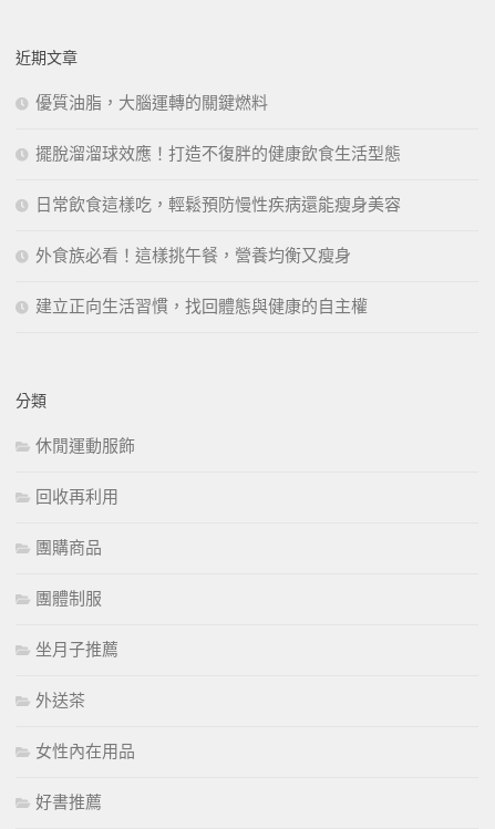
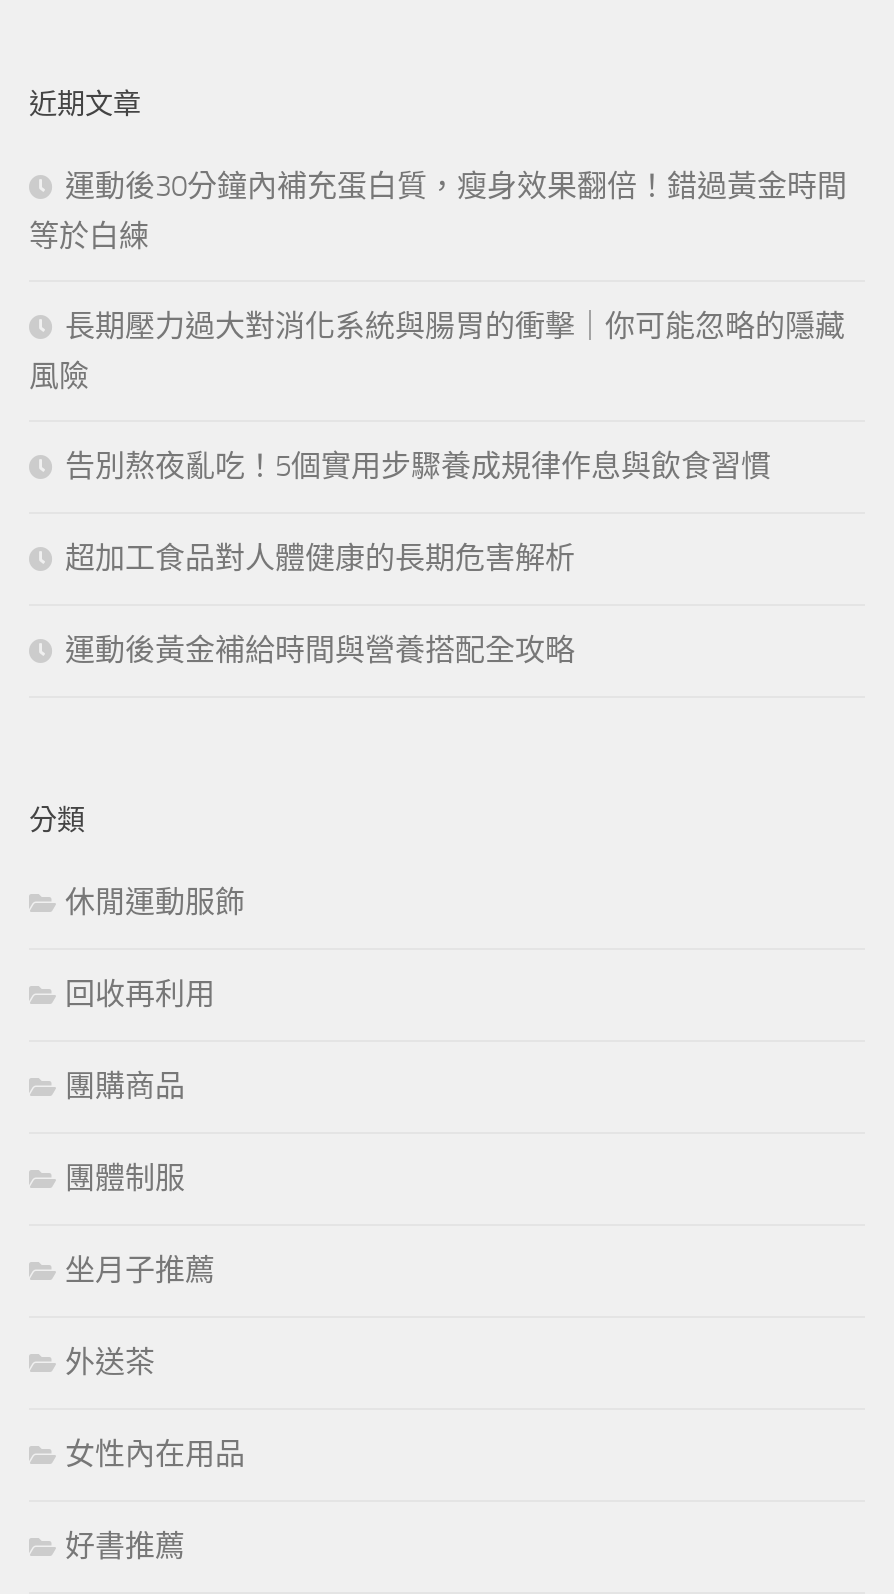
- 優質油脂，大腦運轉的關鍵燃料
+ 運動後30分鐘內補充蛋白質，瘦身效果翻倍！錯過黃金時間
+ 等於白練

- 擺脫溜溜球效應！打造不復胖的健康飲食生活型態
+ 長期壓力過大對消化系統與腸胃的衝擊｜你可能忽略的隱藏
+ 風險

- 日常飲食這樣吃，輕鬆預防慢性疾病還能瘦身美容
+ 告別熬夜亂吃！5個實用步驟養成規律作息與飲食習慣

- 外食族必看！這樣挑午餐，營養均衡又瘦身
+ 超加工食品對人體健康的長期危害解析

- 建立正向生活習慣，找回體態與健康的自主權
+ 運動後黃金補給時間與營養搭配全攻略
